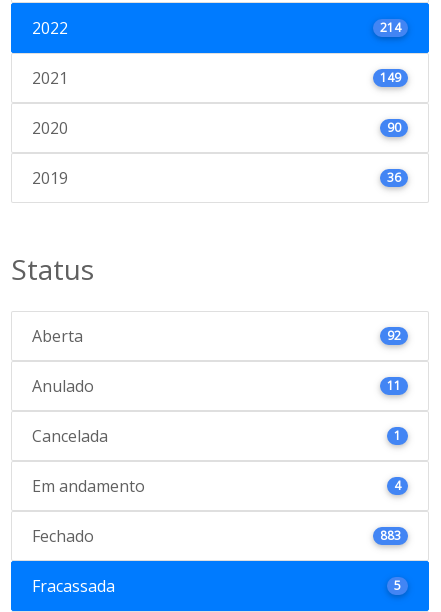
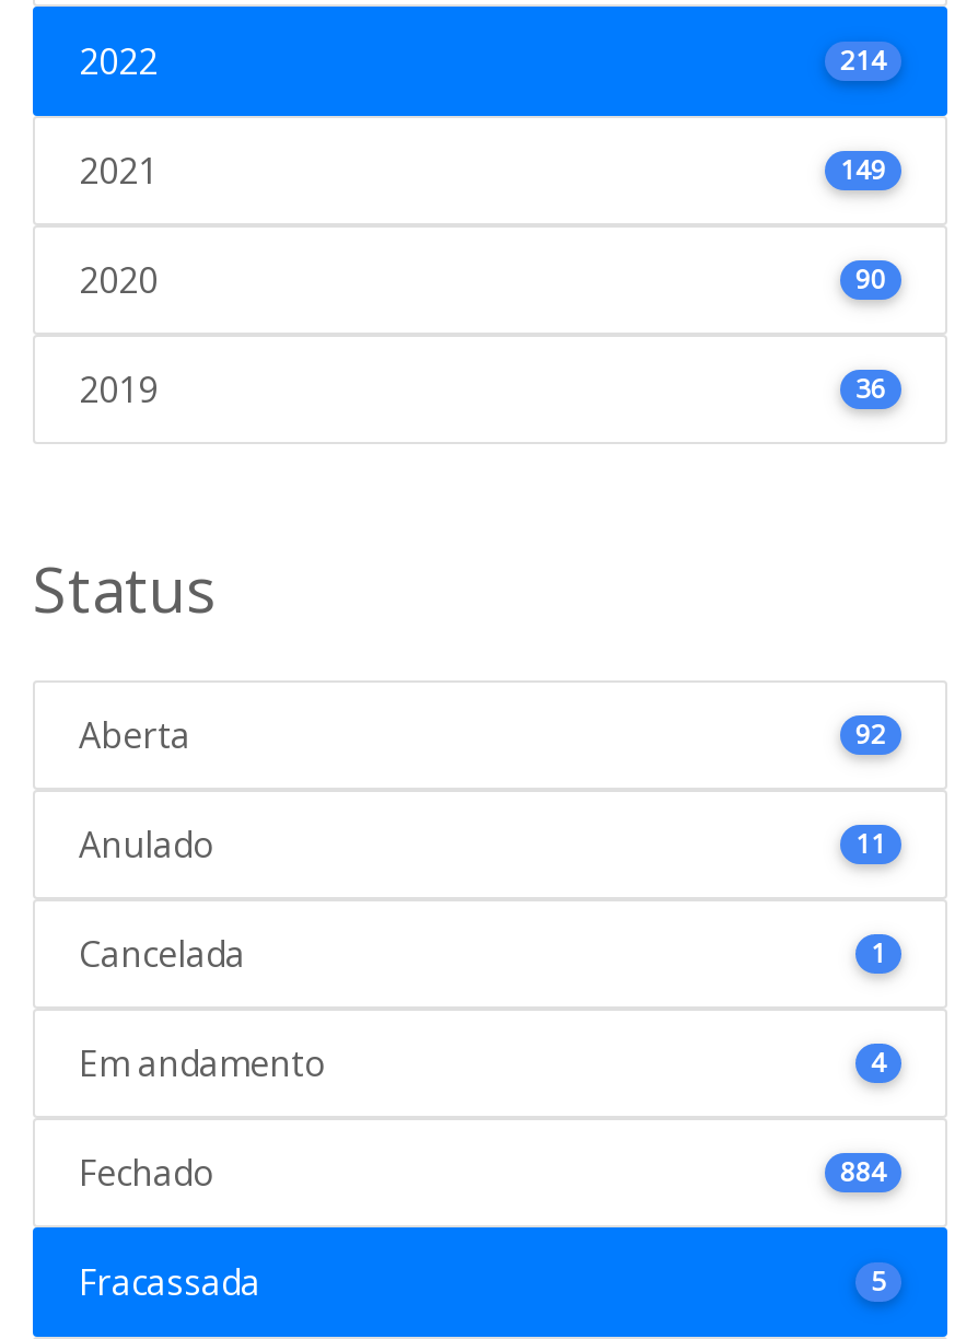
- 883
+ 884
